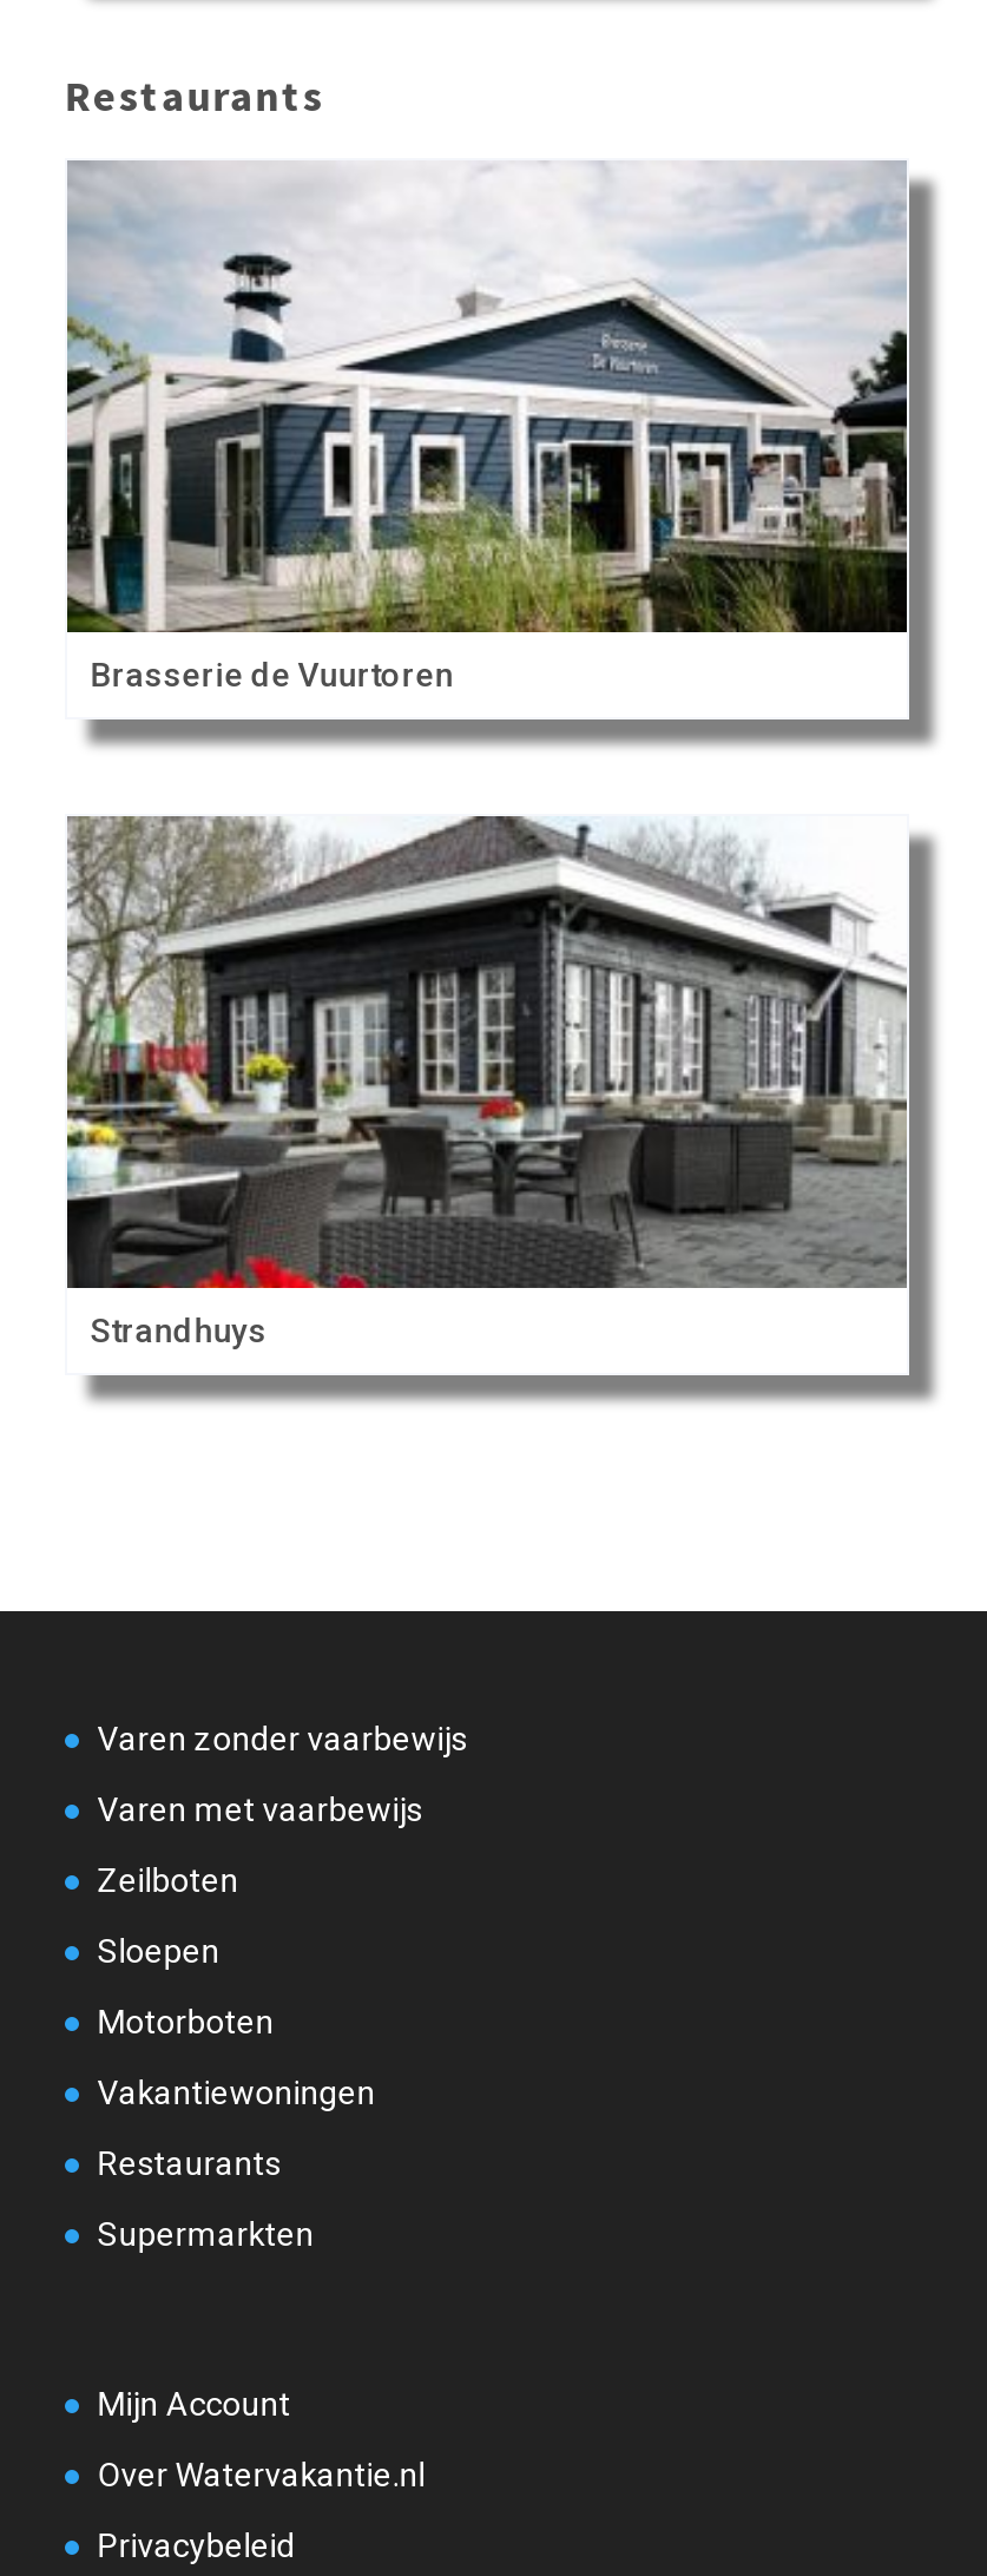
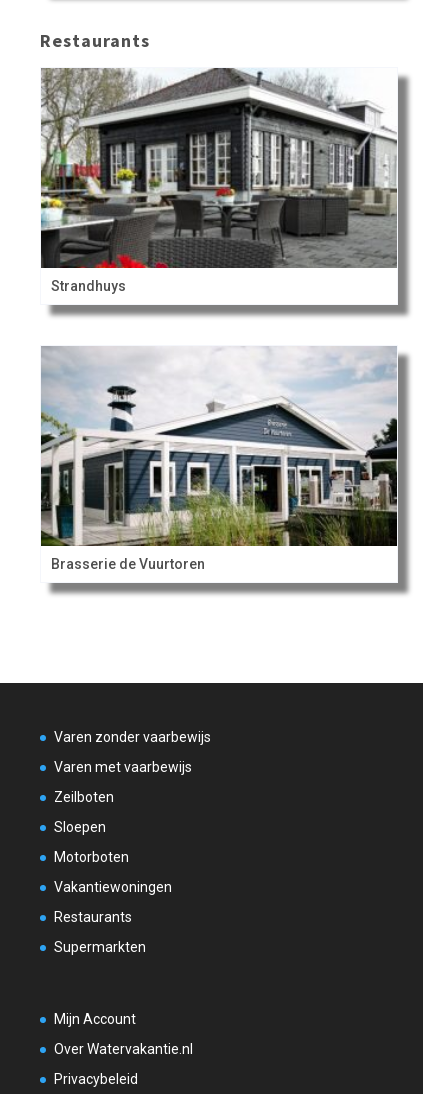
moved down: [image] | Brasserie de Vuurtoren

moved up: [image] | Strandhuys
